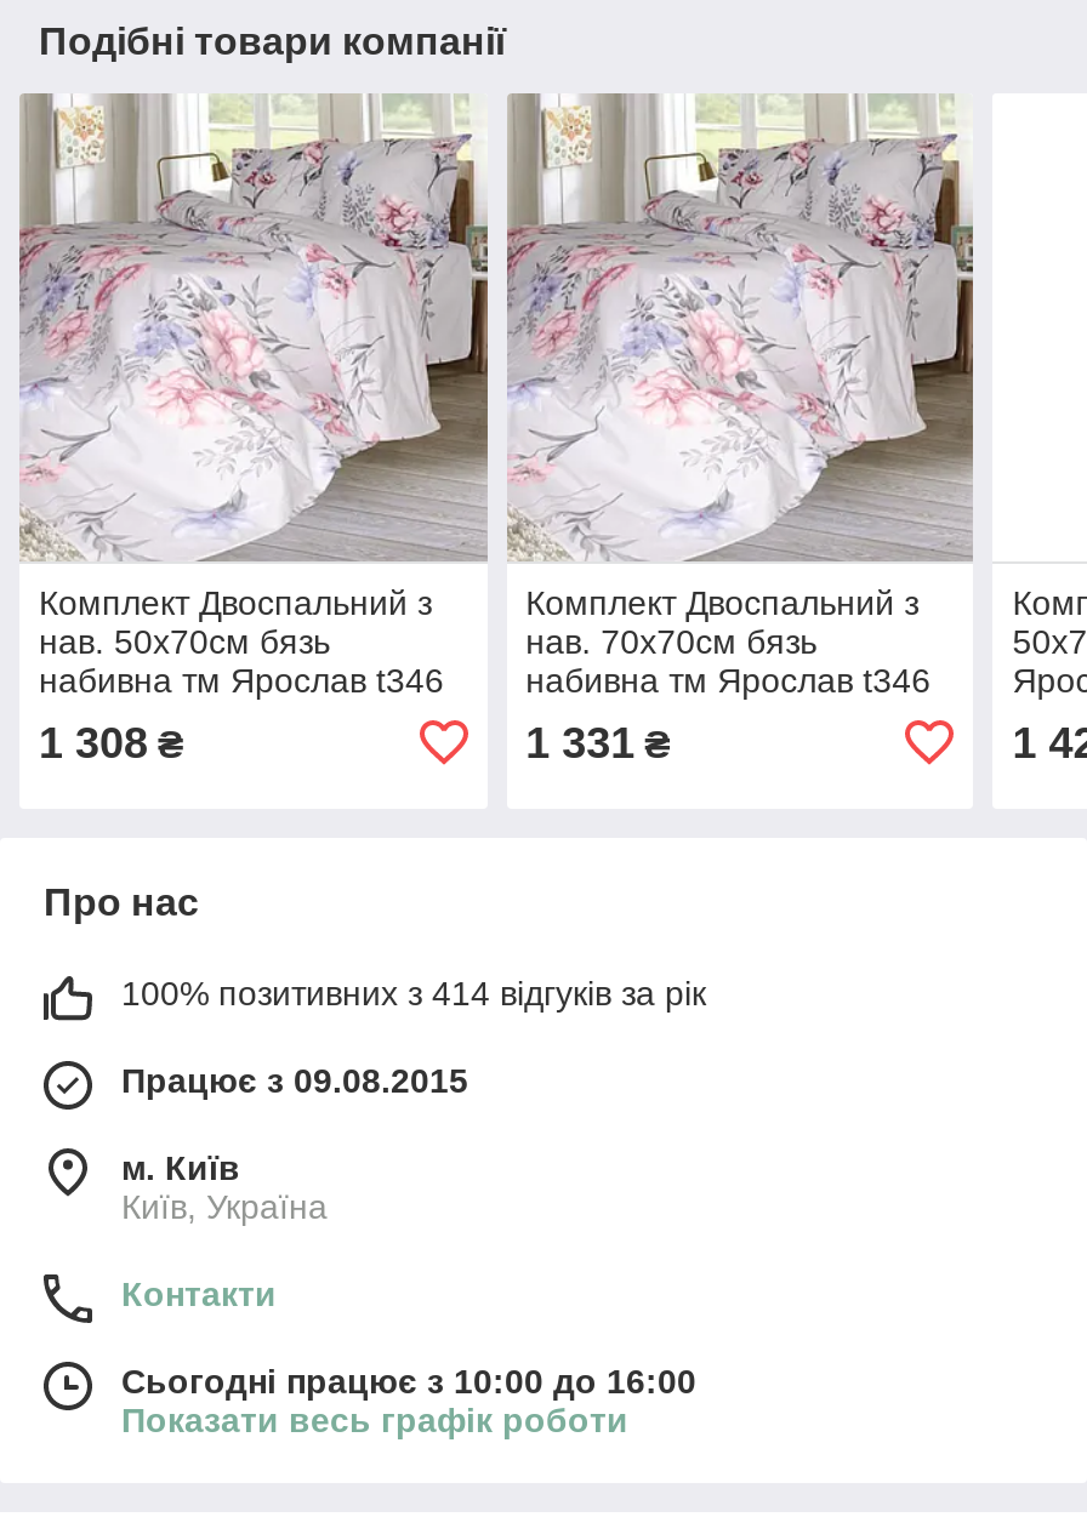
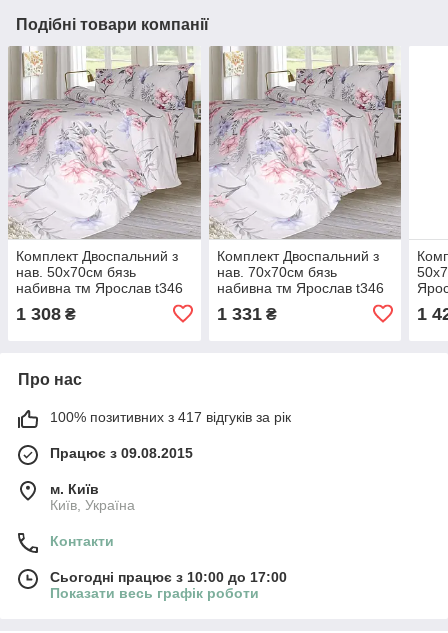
- 100% позитивних з 414 відгуків за рік
+ 100% позитивних з 417 відгуків за рік

- Сьогодні працює з 10:00 до 16:00
+ Сьогодні працює з 10:00 до 17:00
